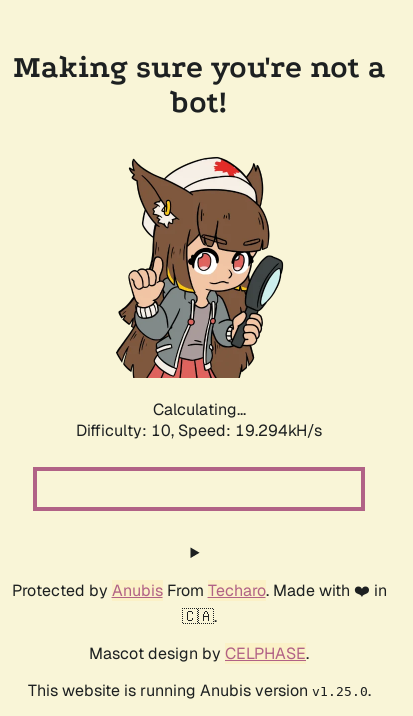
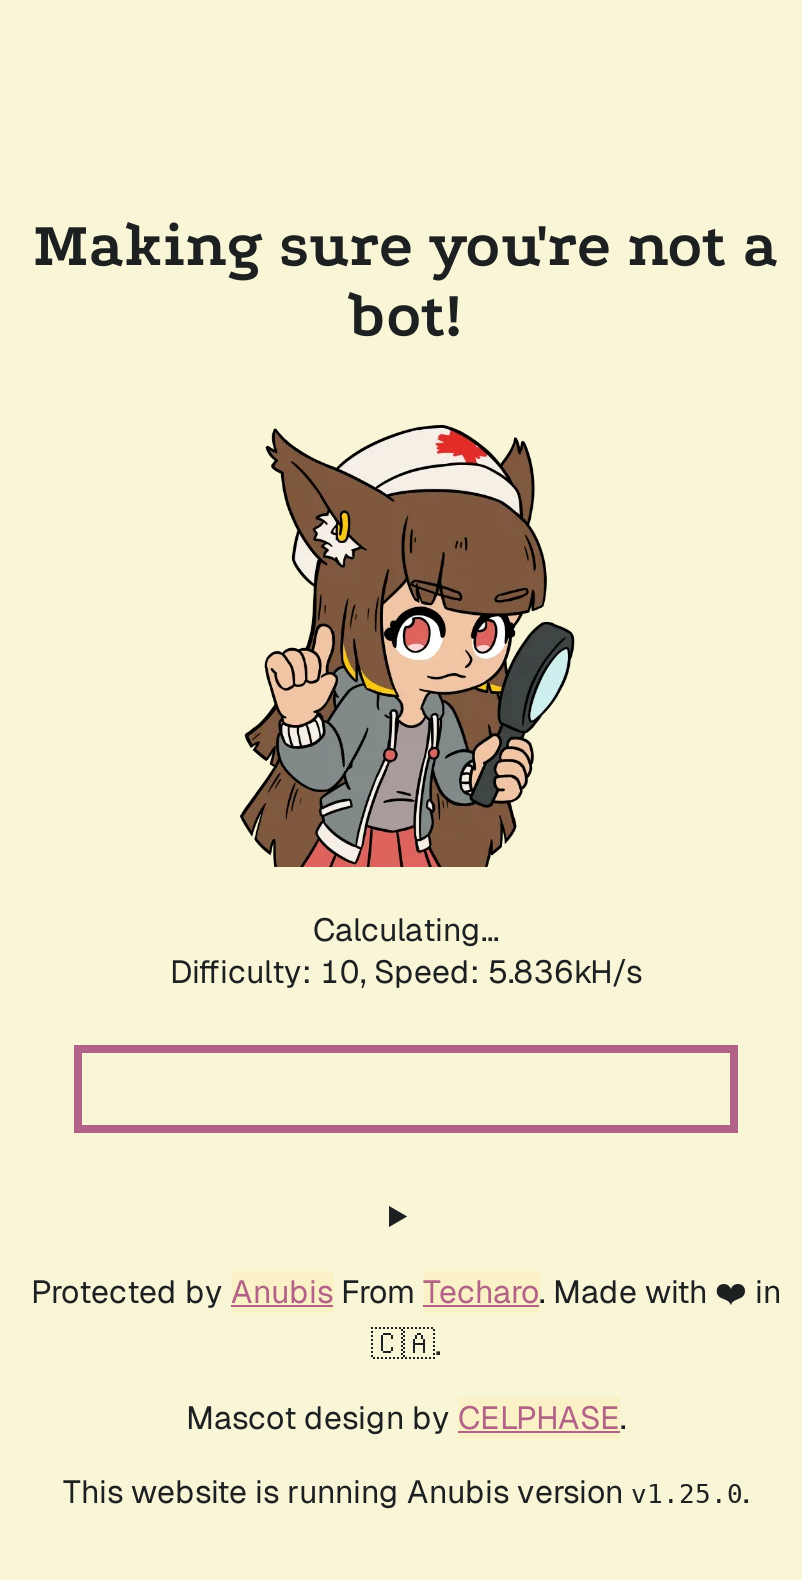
- Difficulty: 10, Speed: 19.294kH/s
+ Difficulty: 10, Speed: 5.836kH/s
